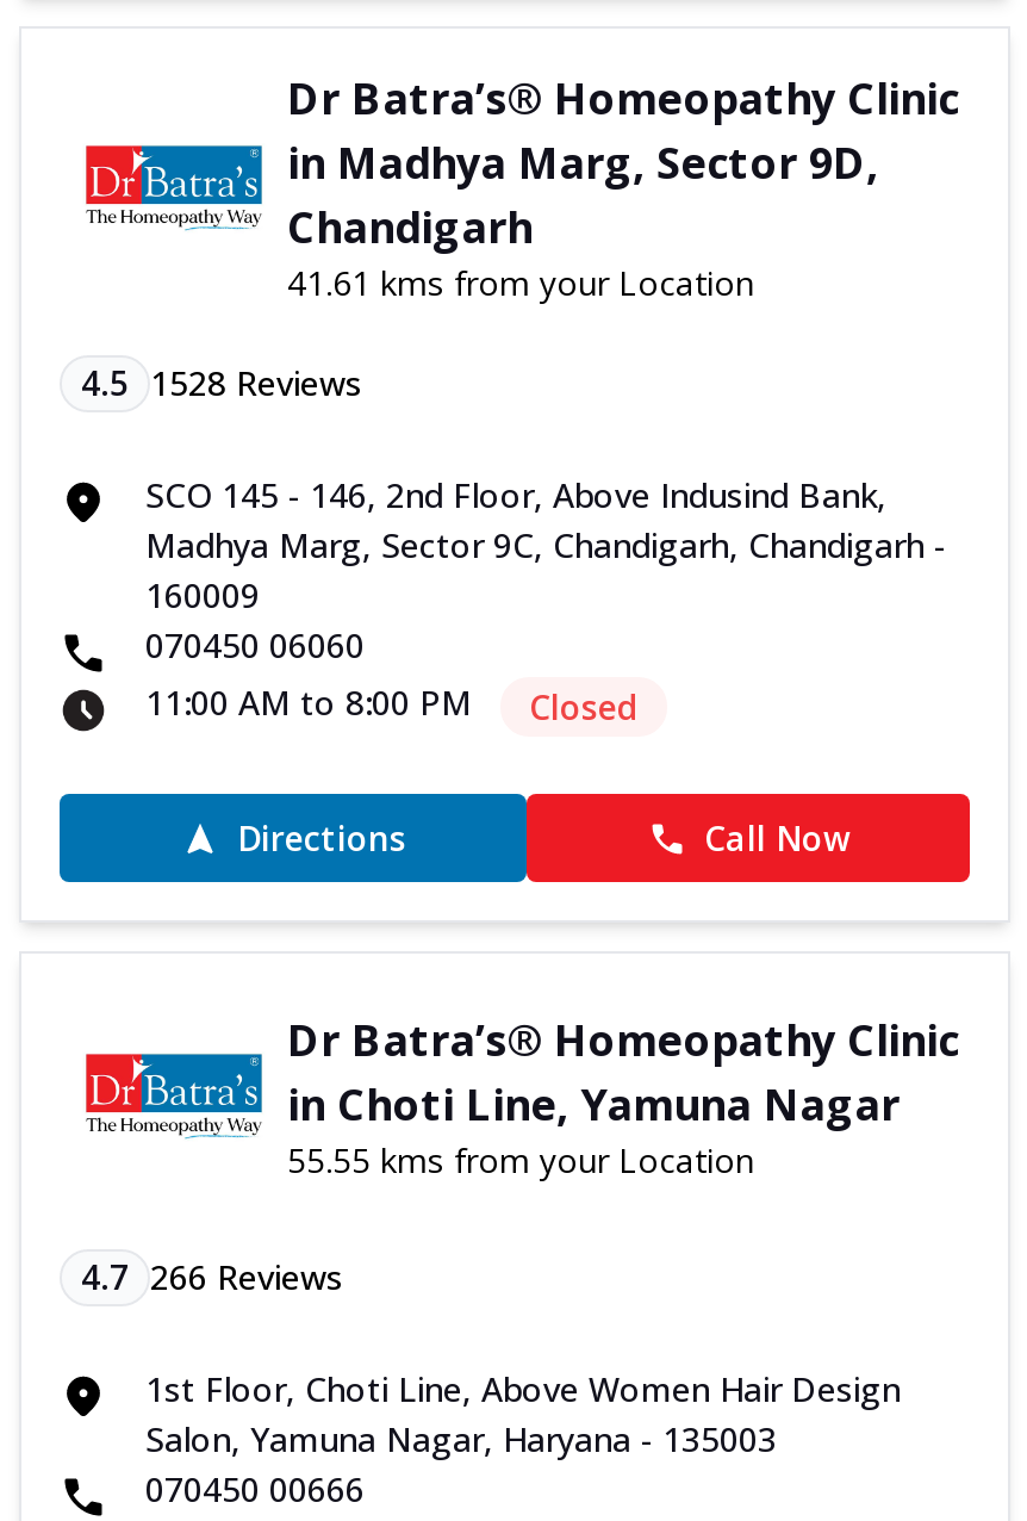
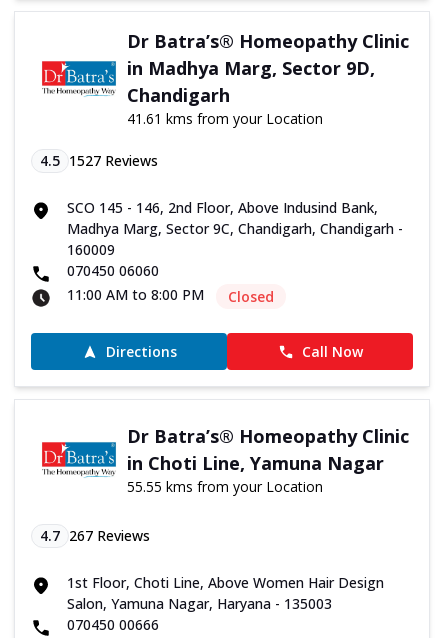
- 4.5 1528 Reviews
+ 4.5 1527 Reviews

- 4.7 266 Reviews
+ 4.7 267 Reviews
